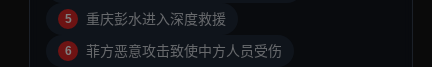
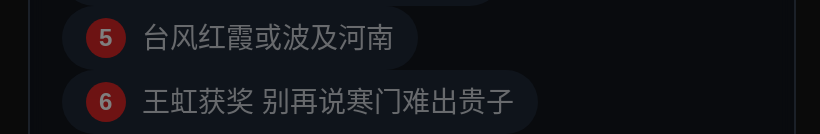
- 重庆彭水进入深度救援
+ 台风红霞或波及河南

- 菲方恶意攻击致使中方人员受伤
+ 王虹获奖 别再说寒门难出贵子
